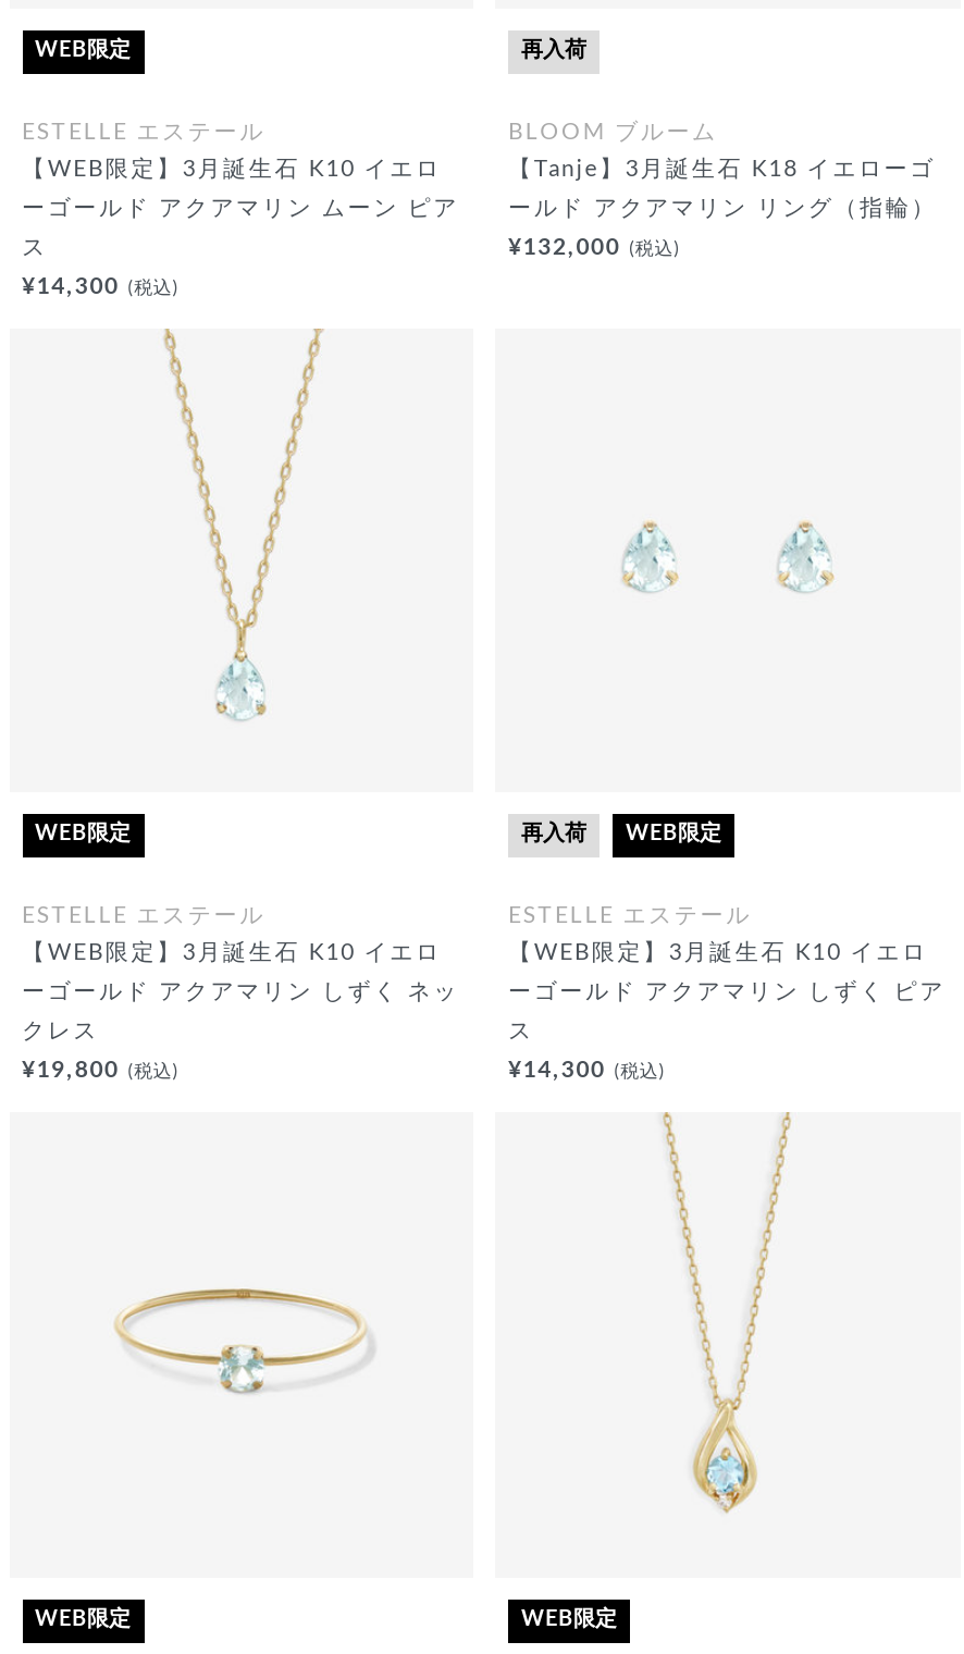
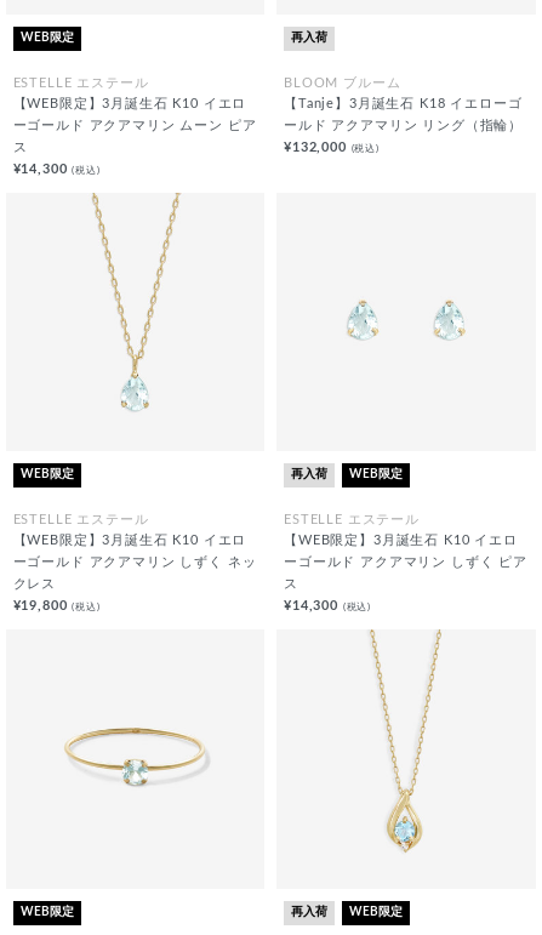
+ 再入荷
